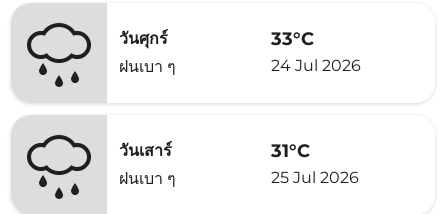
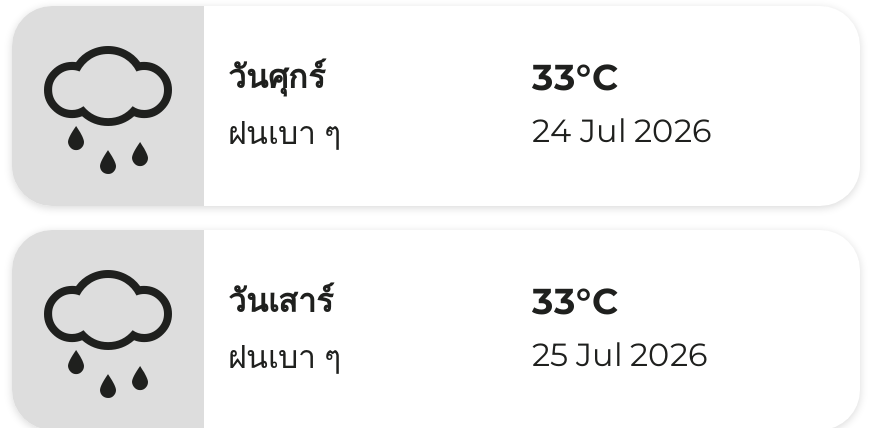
- 31°C
+ 33°C
